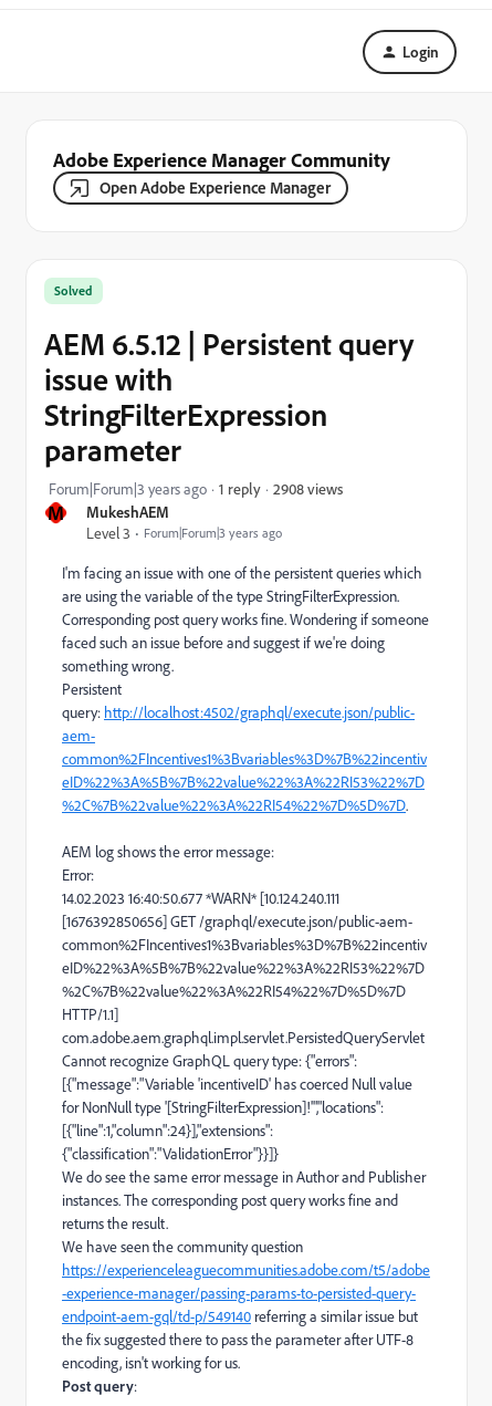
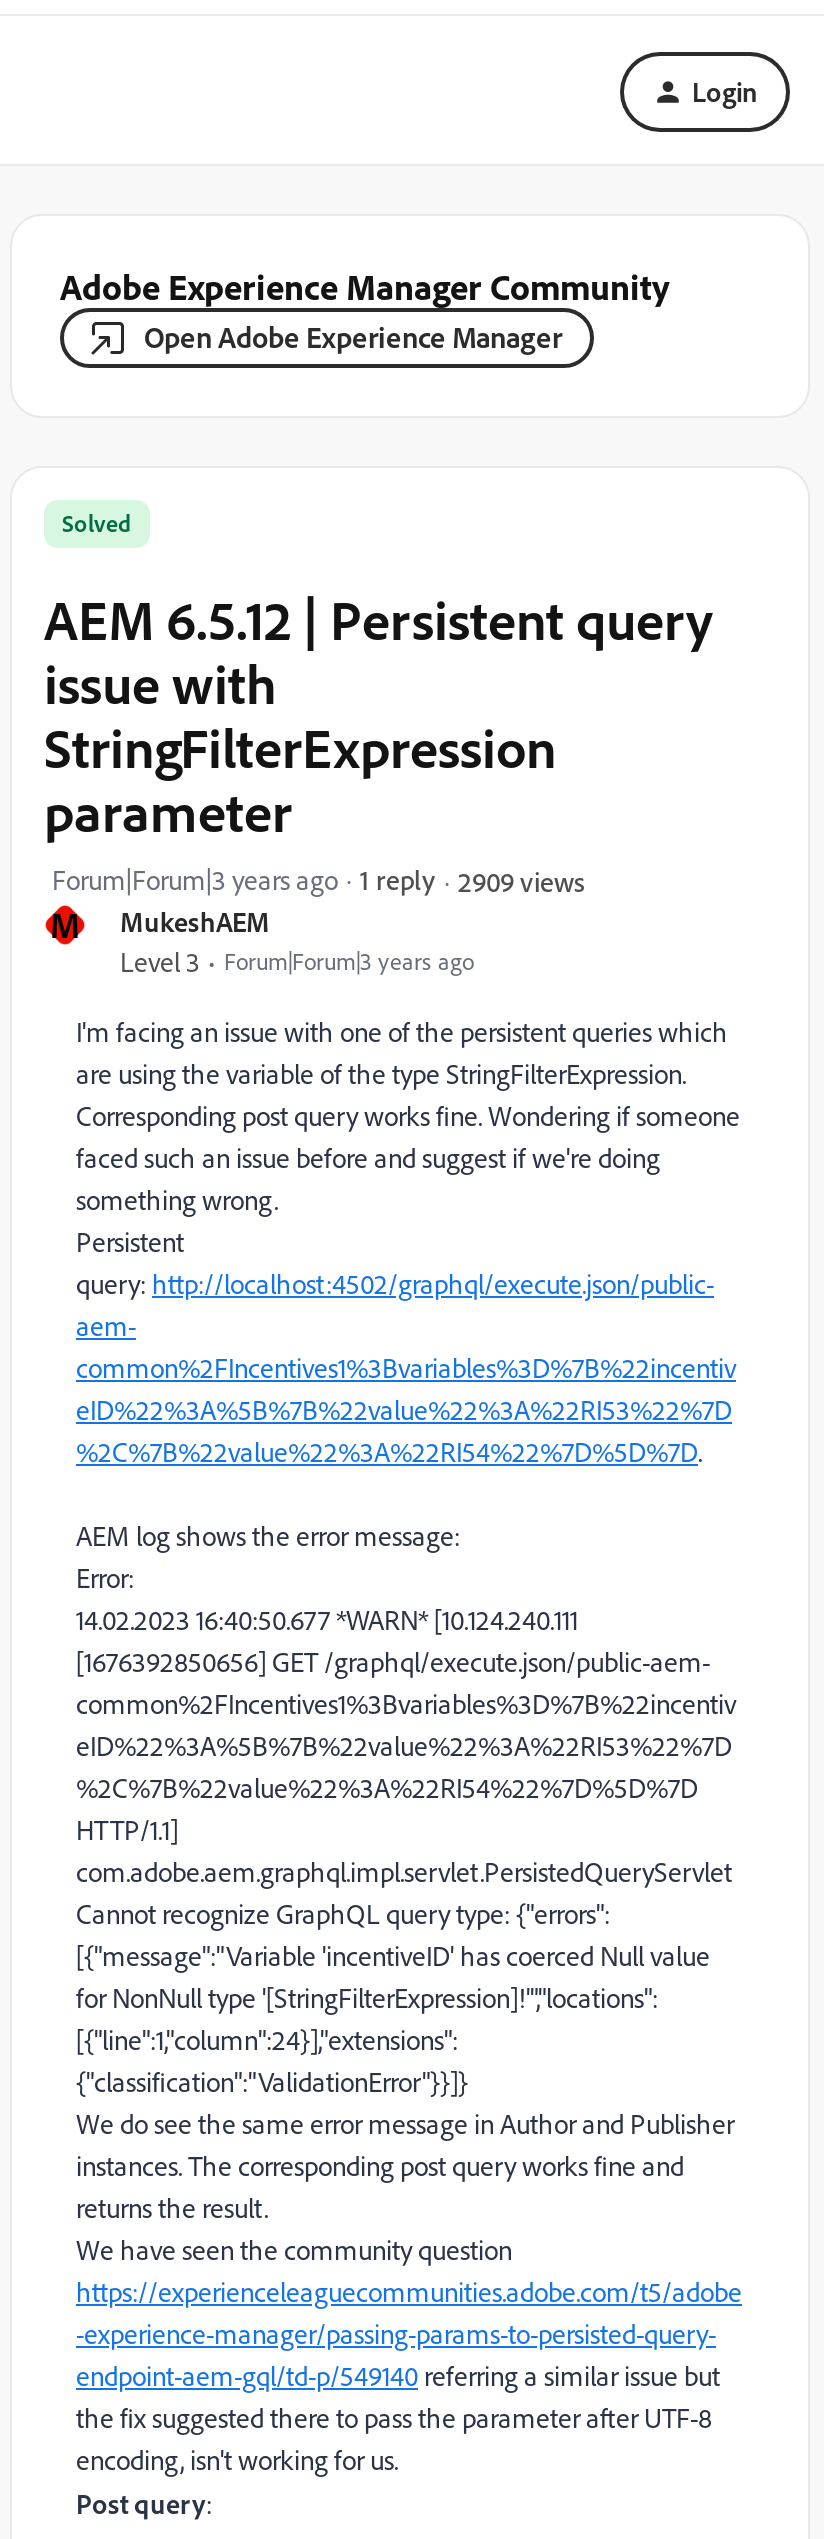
- 2908 views
+ 2909 views
